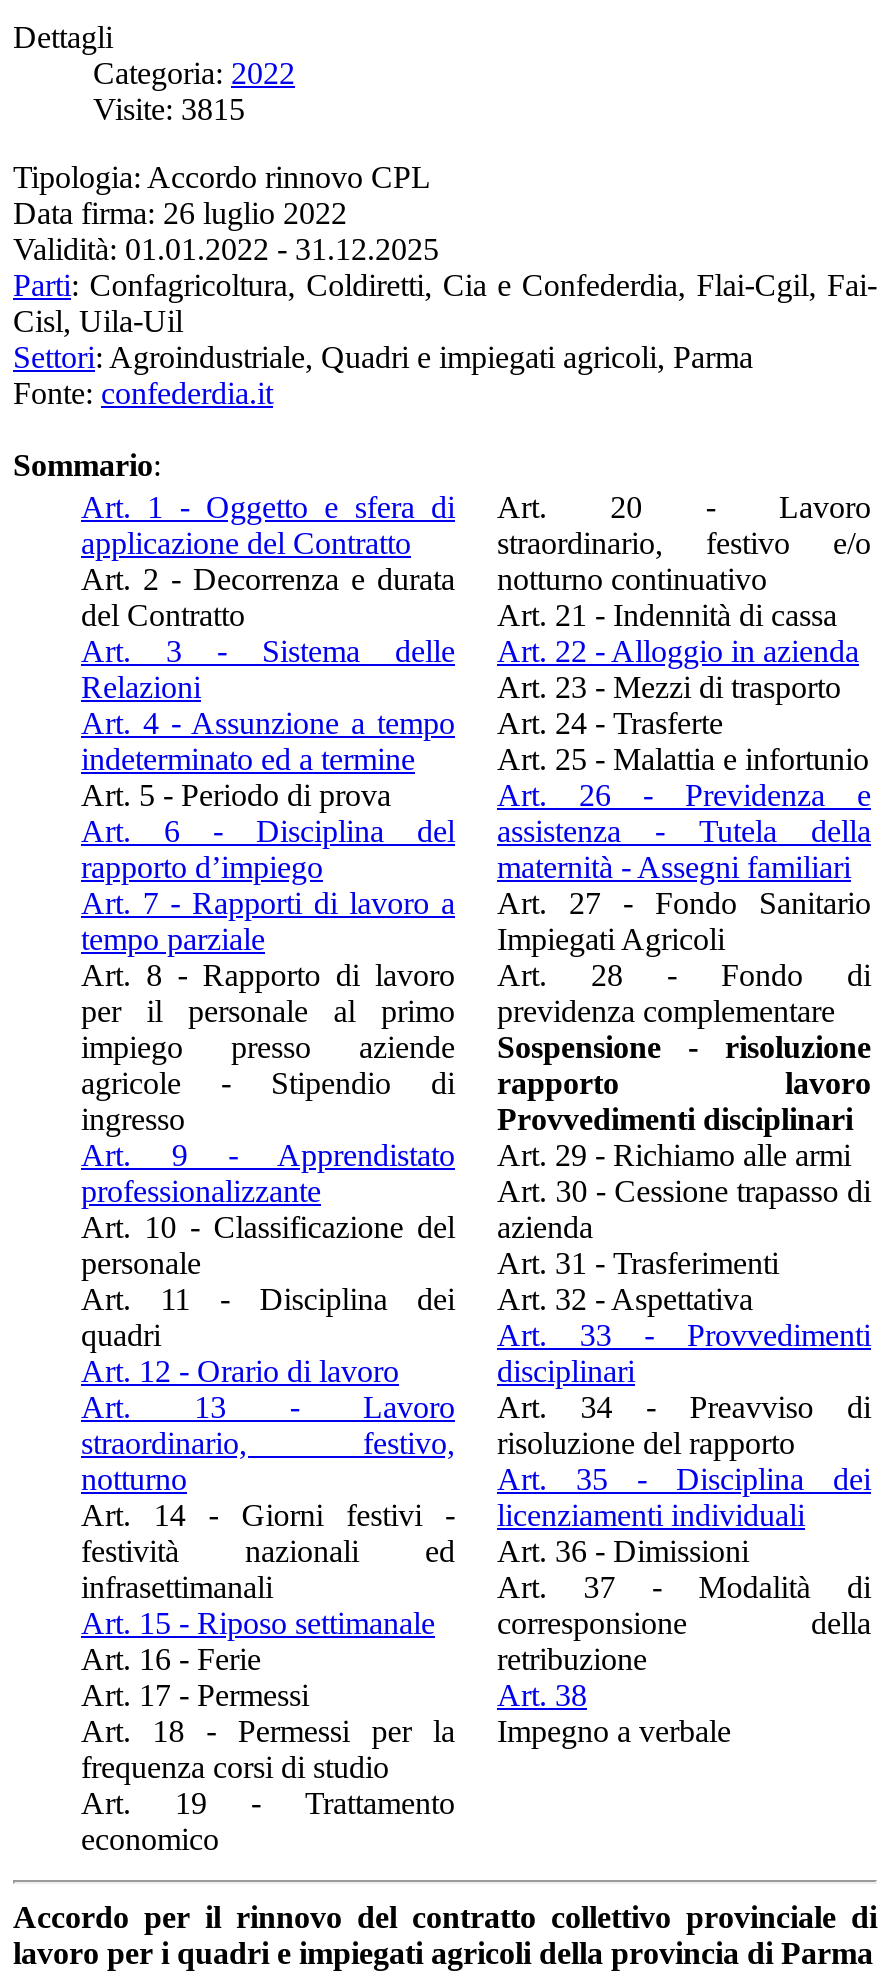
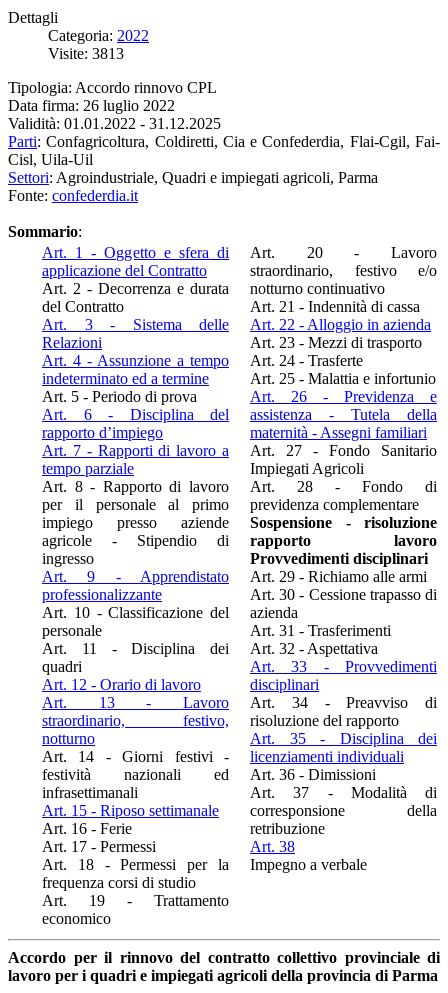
- Visite: 3815
+ Visite: 3813
